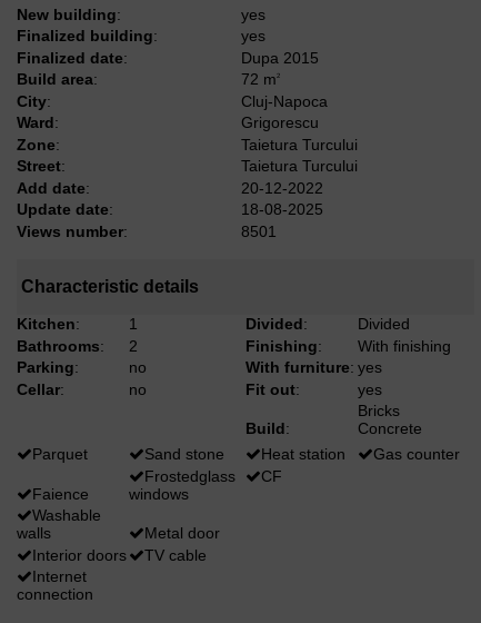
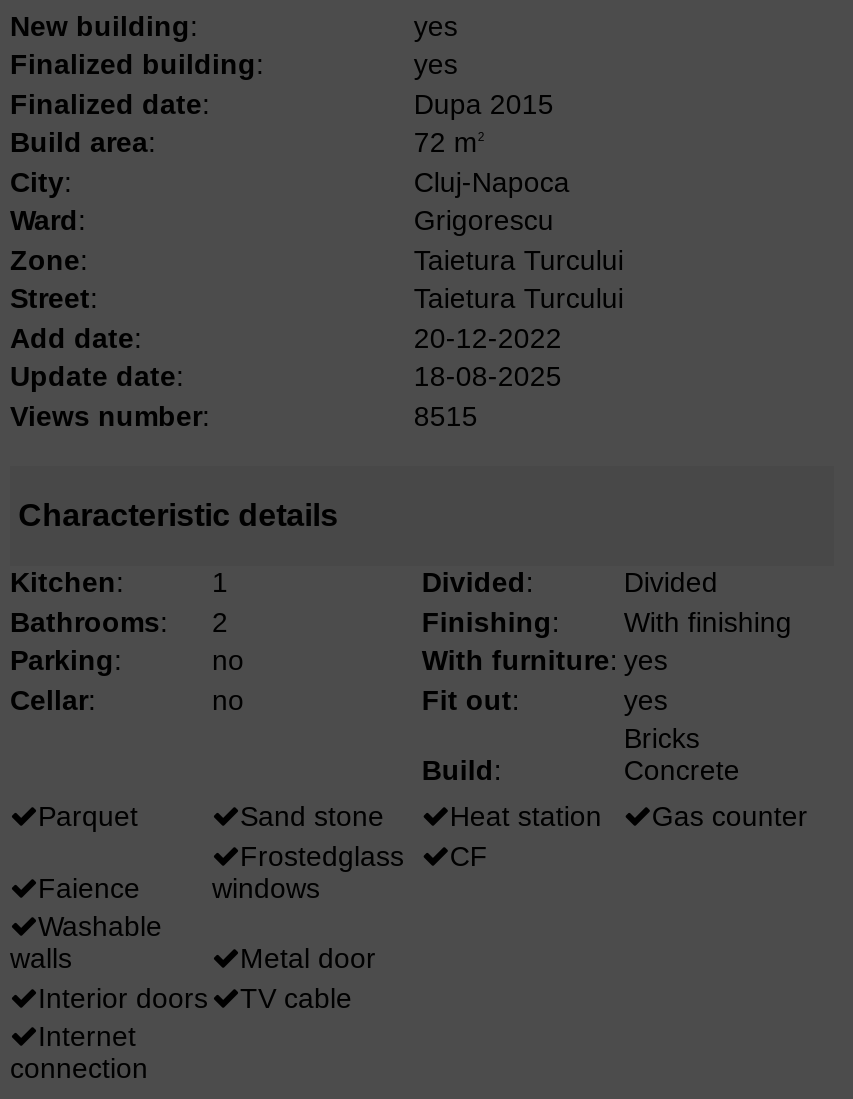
- 8501
+ 8515
